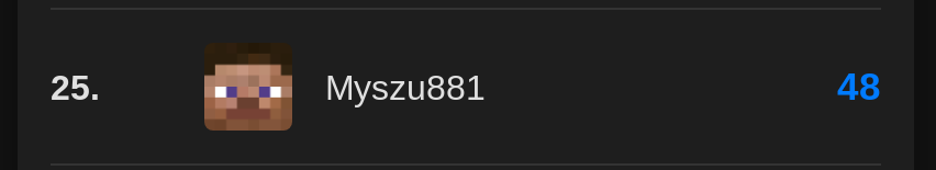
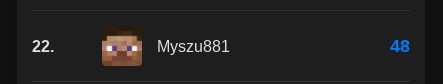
- 25.
+ 22.
